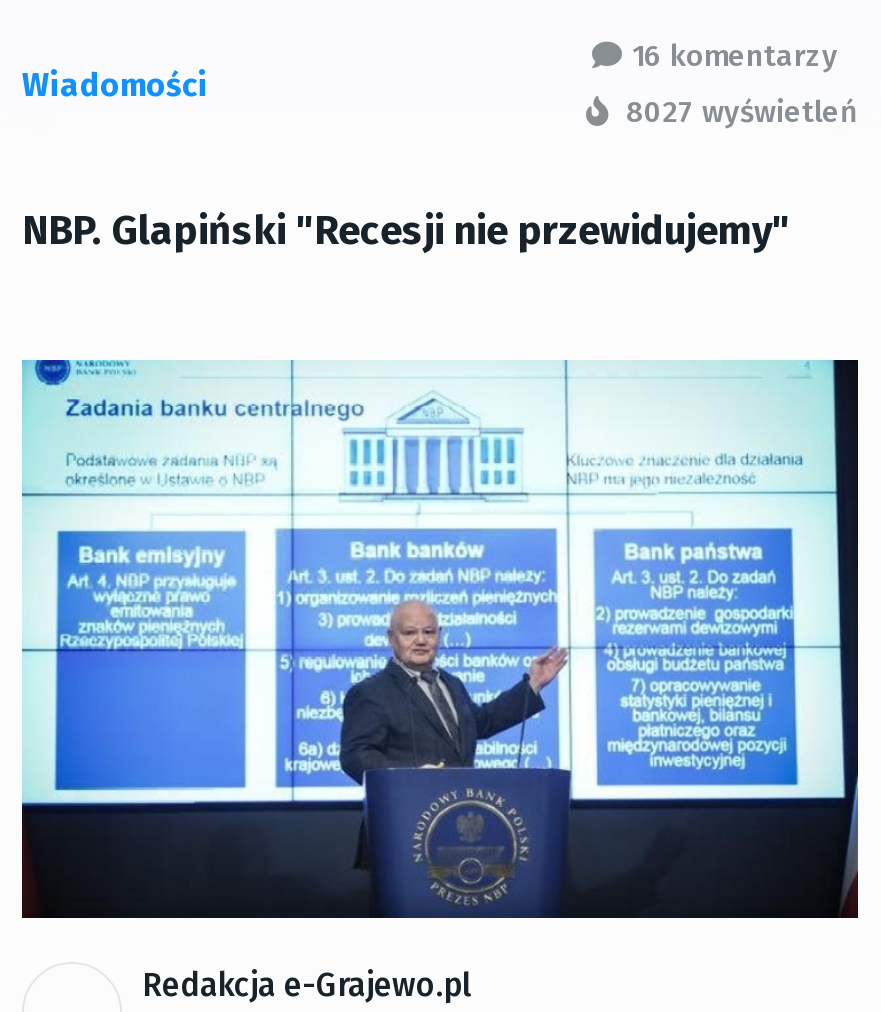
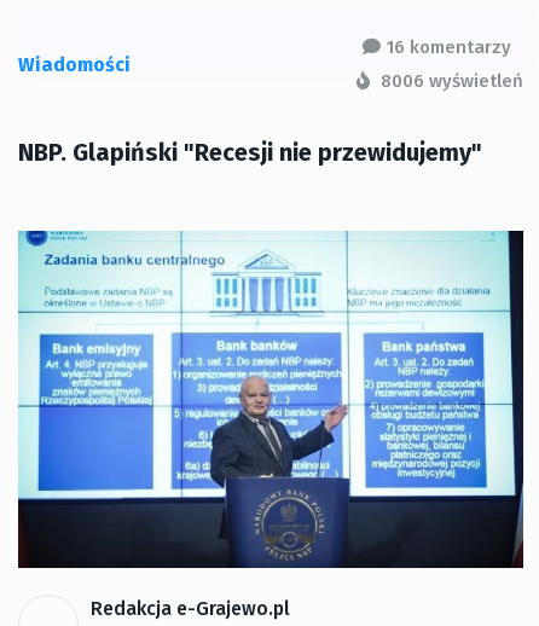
- 8027 wyświetleń
+ 8006 wyświetleń
